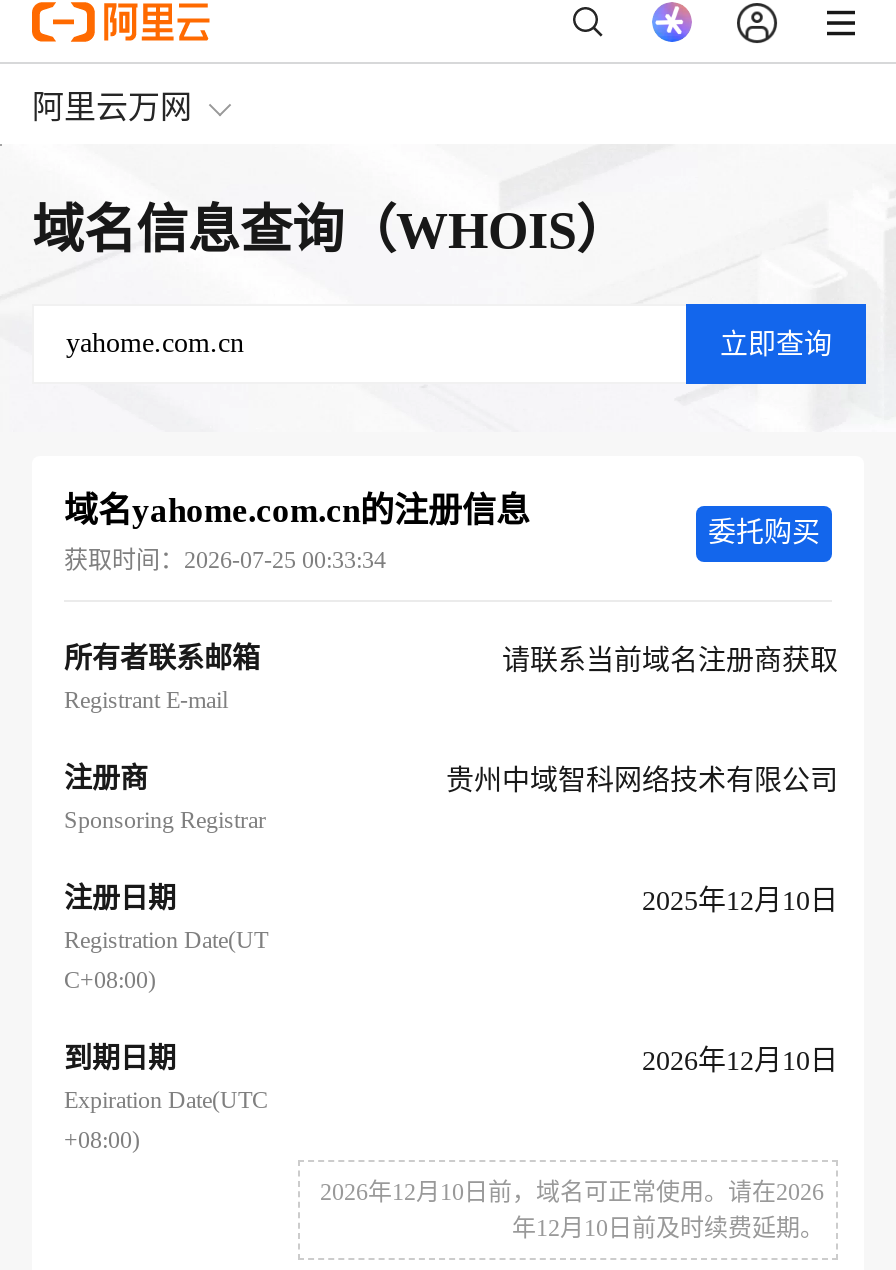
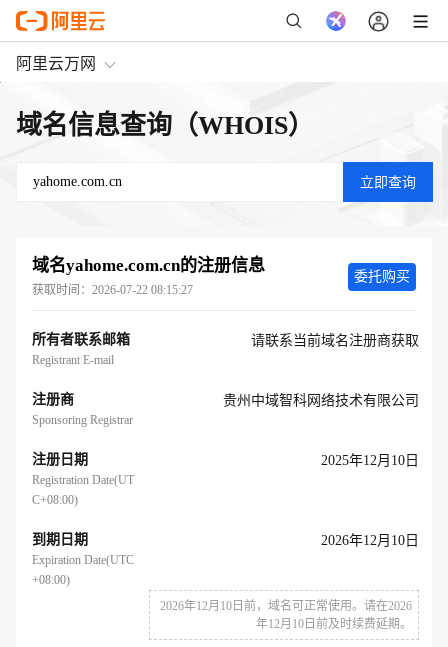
- 获取时间：2026-07-25 00:33:34
+ 获取时间：2026-07-22 08:15:27
